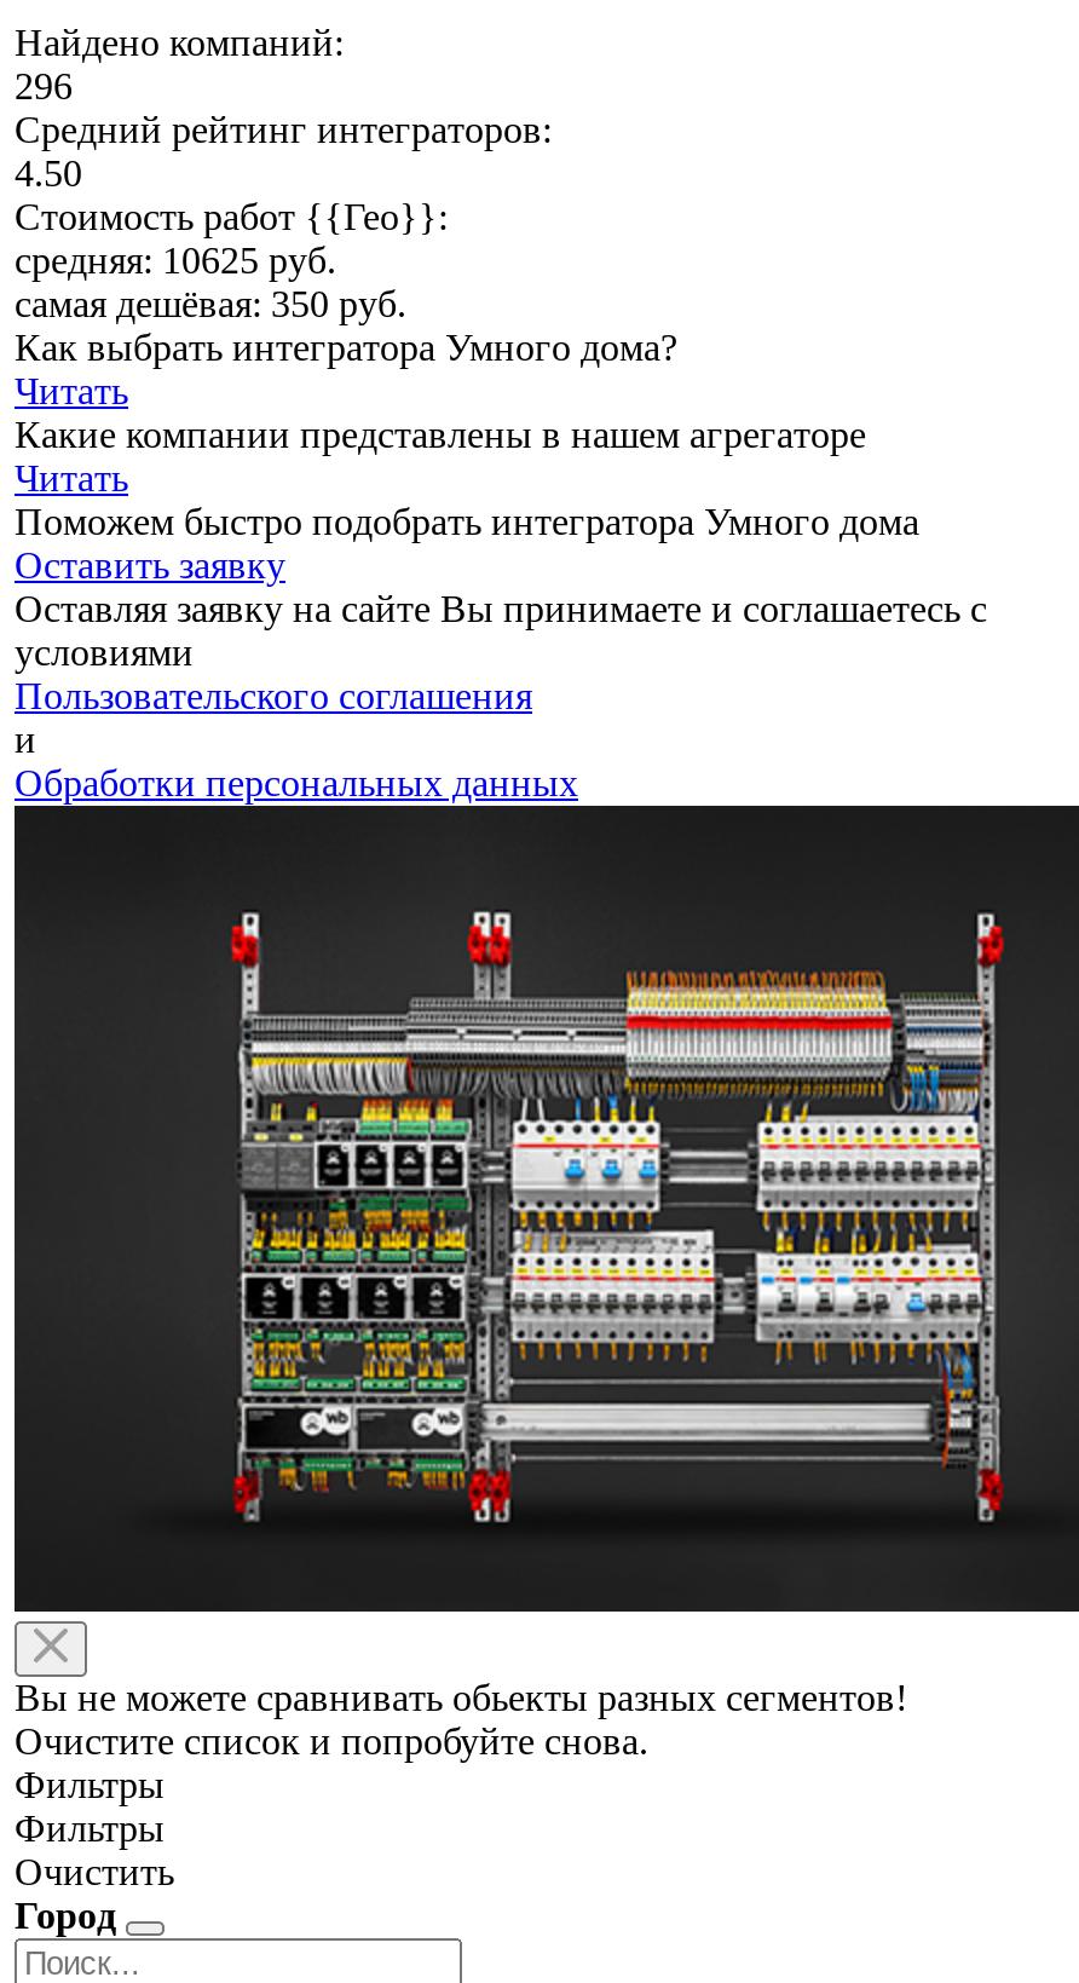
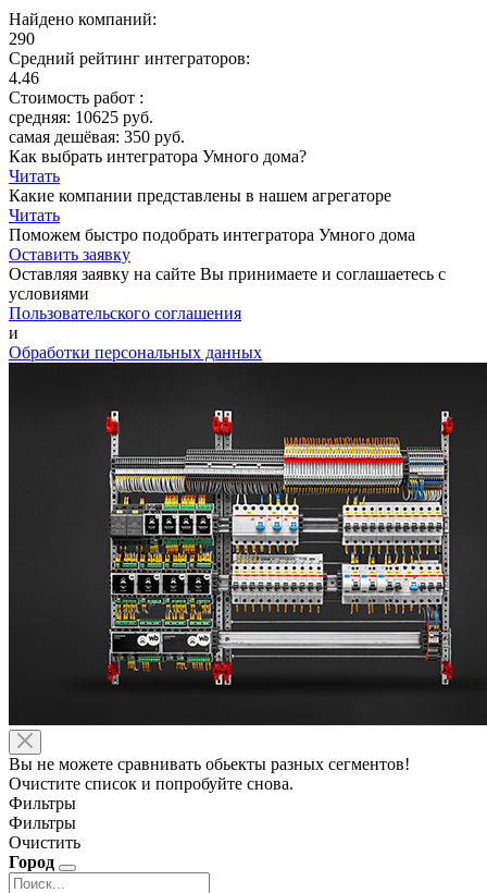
- 296
+ 290

- 4.50
+ 4.46

- Стоимость работ {{Гео}}:
+ Стоимость работ :
